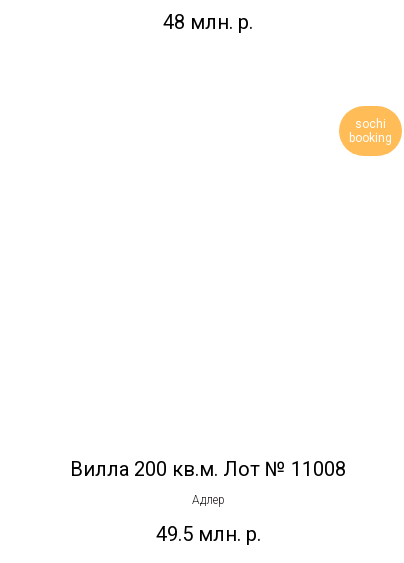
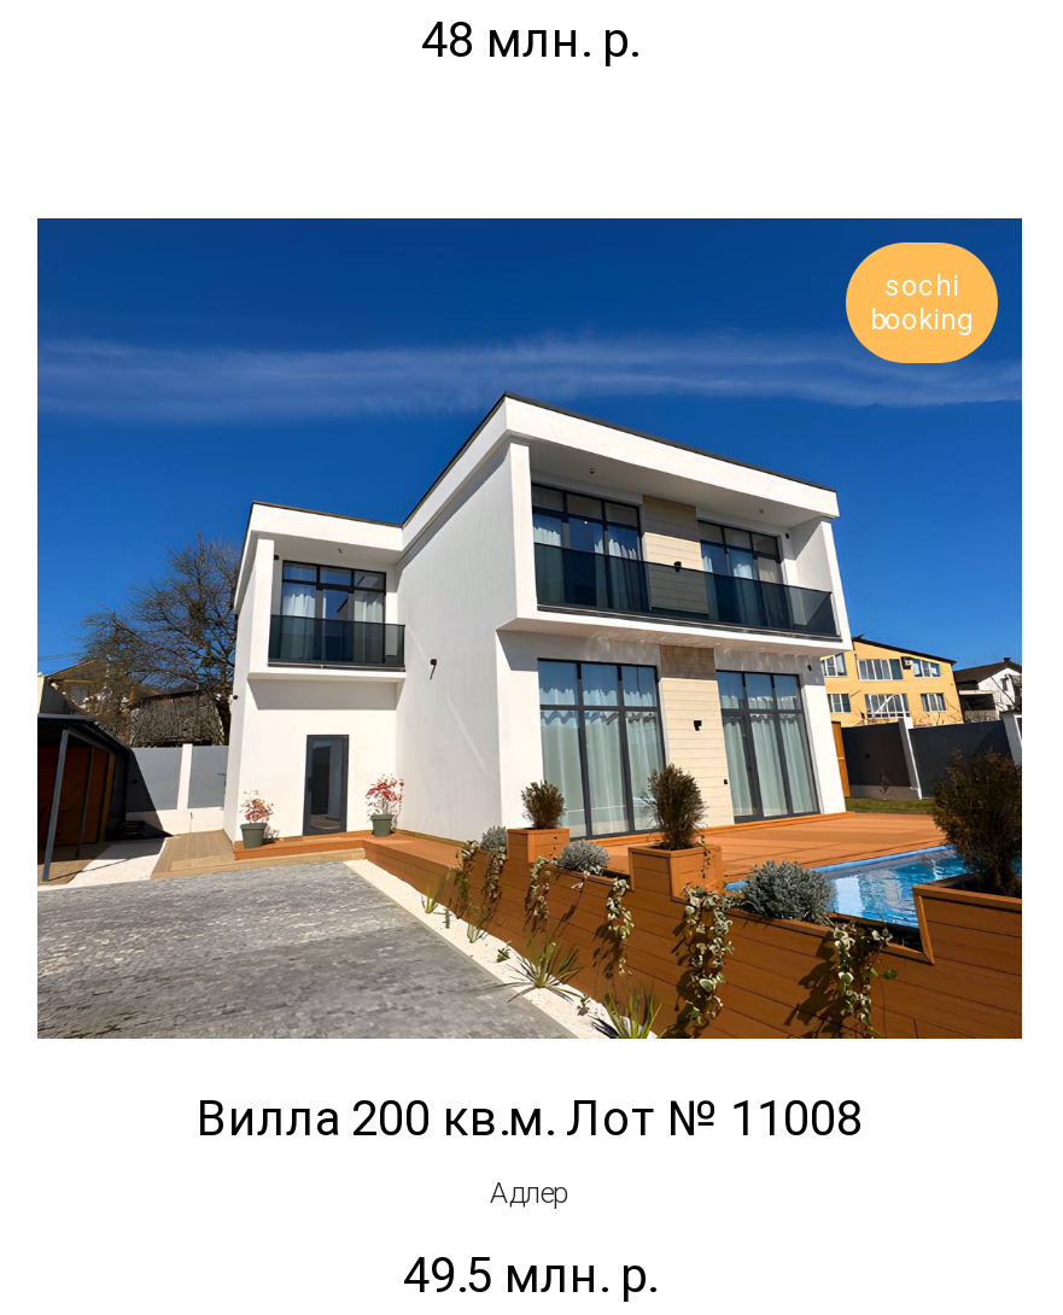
+ [image]
